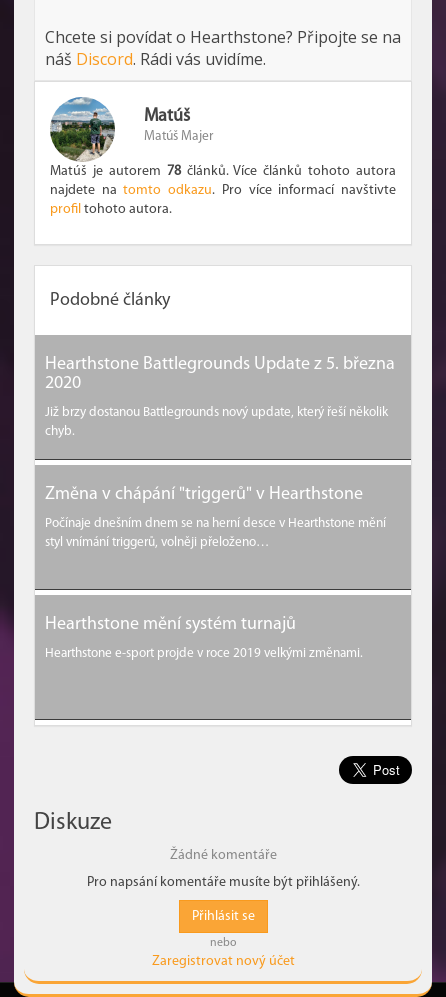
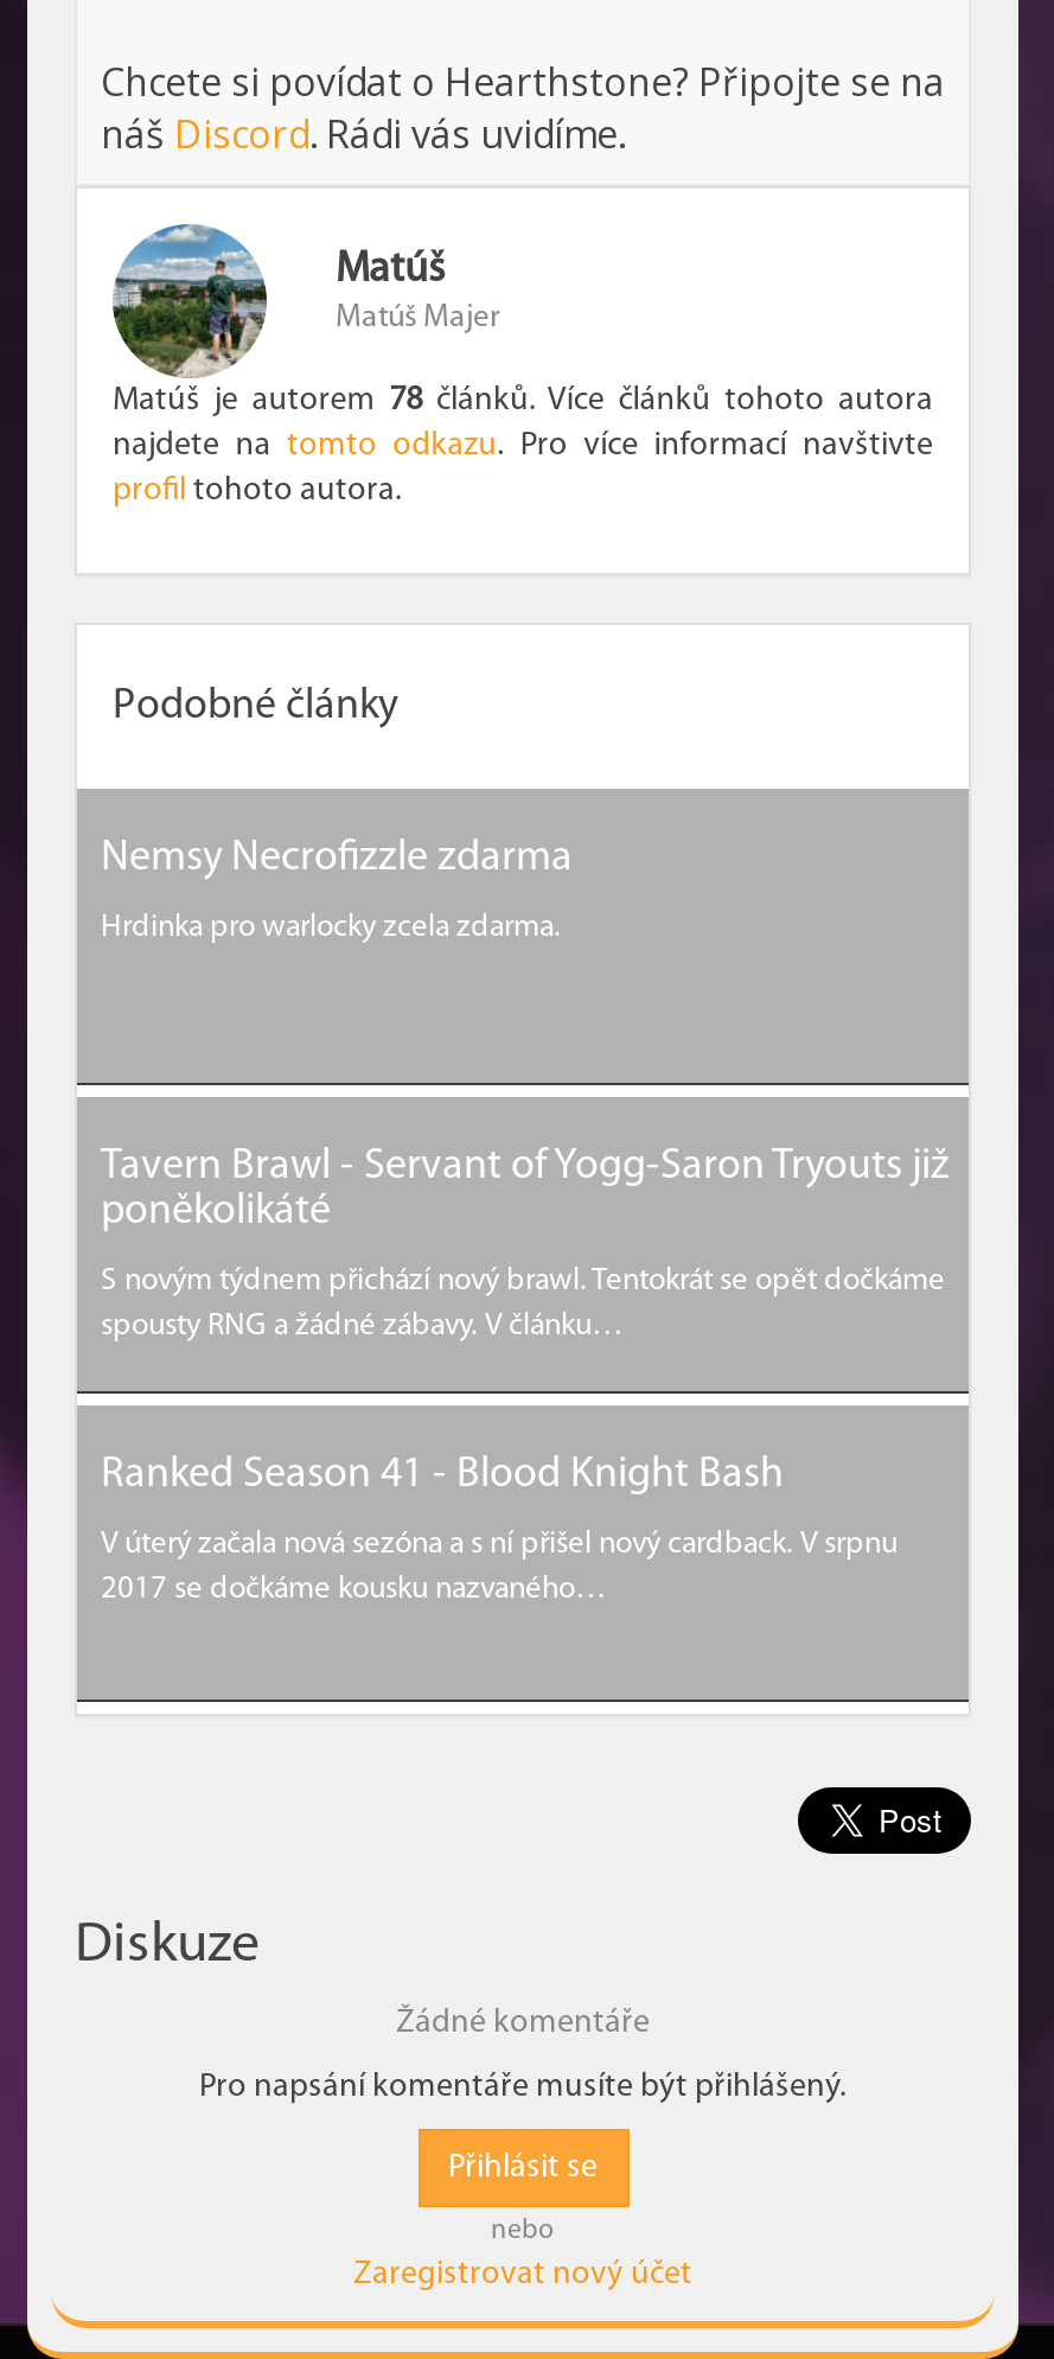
- Hearthstone Battlegrounds Update z 5. března
- 2020
+ Nemsy Necrofizzle zdarma

- Již brzy dostanou Battlegrounds nový update, který řeší několik
+ Hrdinka pro warlocky zcela zdarma.

- chyb.
+ Tavern Brawl - Servant of Yogg-Saron Tryouts již
+ poněkolikáté

- Změna v chápání "triggerů" v Hearthstone
+ S novým týdnem přichází nový brawl. Tentokrát se opět dočkáme

- Počínaje dnešním dnem se na herní desce v Hearthstone mění
+ spousty RNG a žádné zábavy. V článku…

- styl vnímání triggerů, volněji přeloženo…
+ Ranked Season 41 - Blood Knight Bash

- Hearthstone mění systém turnajů
+ V úterý začala nová sezóna a s ní přišel nový cardback. V srpnu

- Hearthstone e-sport projde v roce 2019 velkými změnami.
+ 2017 se dočkáme kousku nazvaného…
